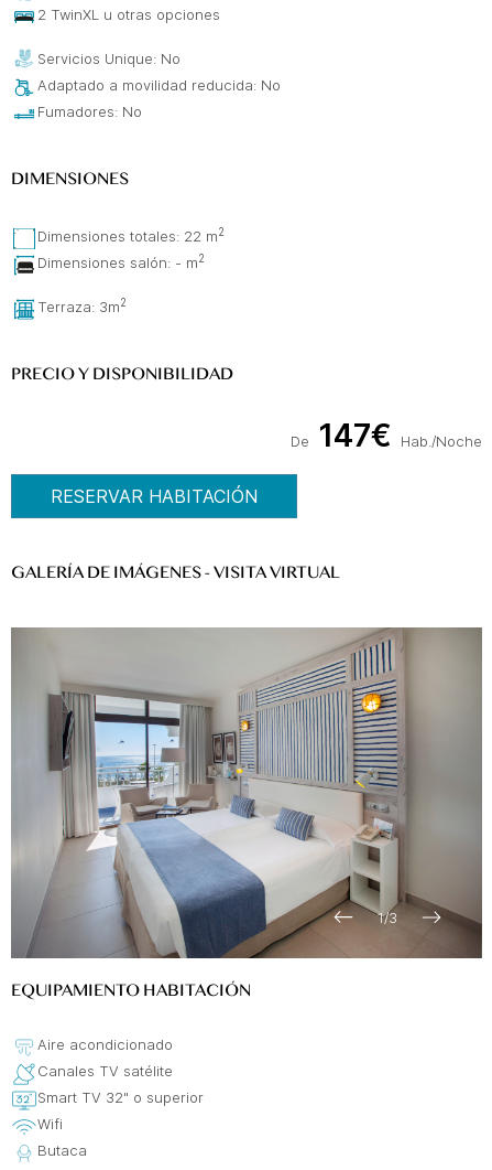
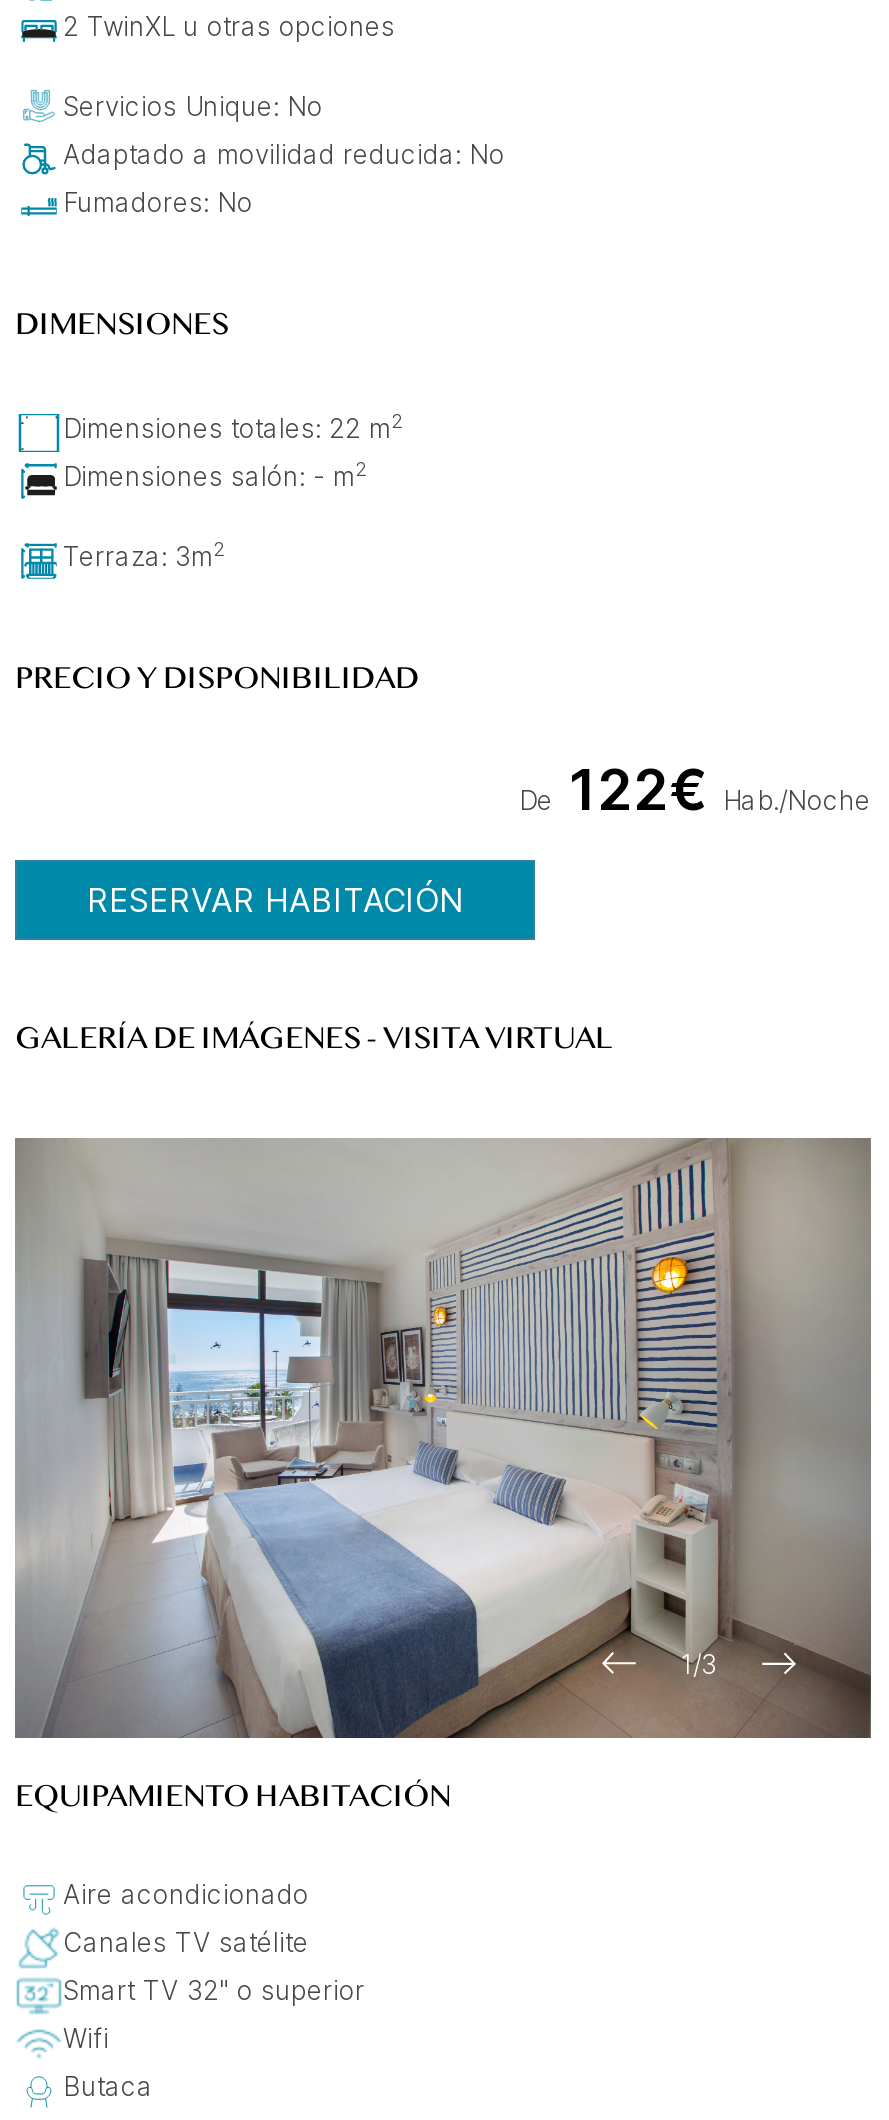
- De 147€ Hab./Noche
+ De 122€ Hab./Noche
